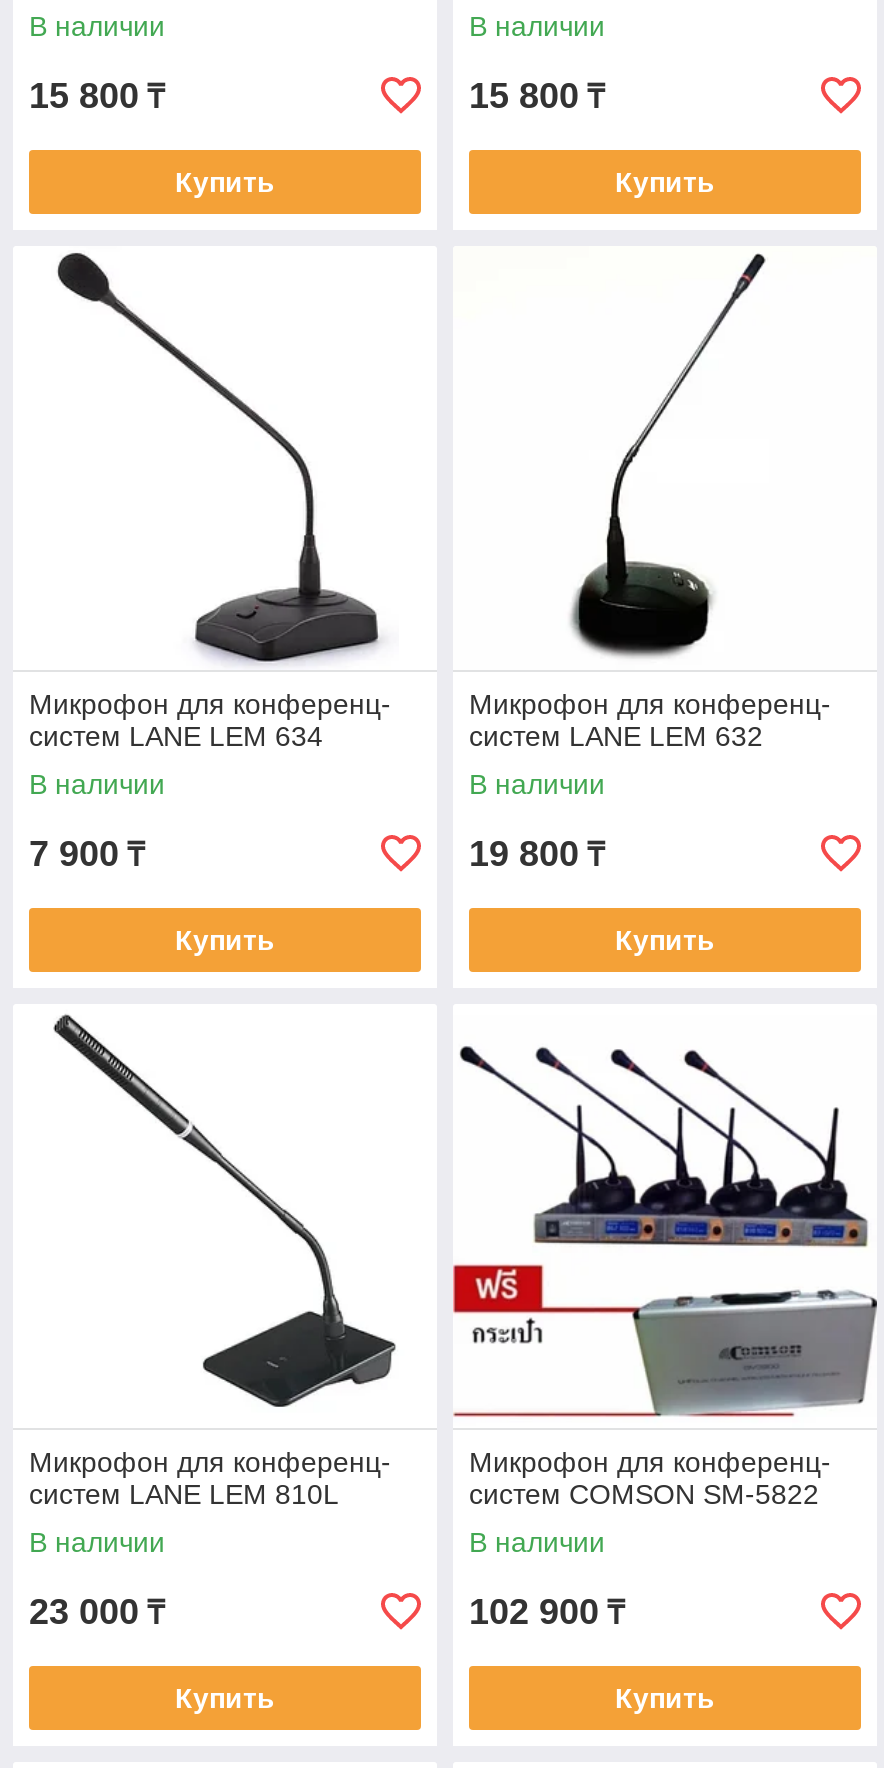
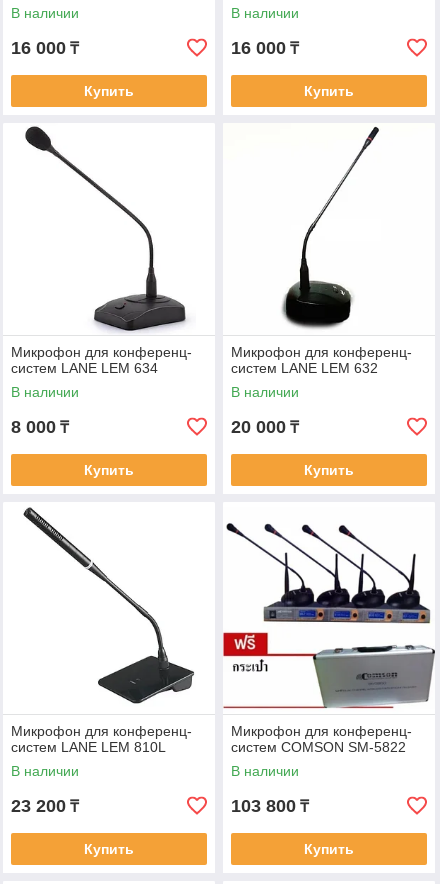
- 15 800 ₸
+ 16 000 ₸

- 15 800 ₸
+ 16 000 ₸

- 7 900 ₸
+ 8 000 ₸

- 19 800 ₸
+ 20 000 ₸

- 23 000 ₸
+ 23 200 ₸

- 102 900 ₸
+ 103 800 ₸
